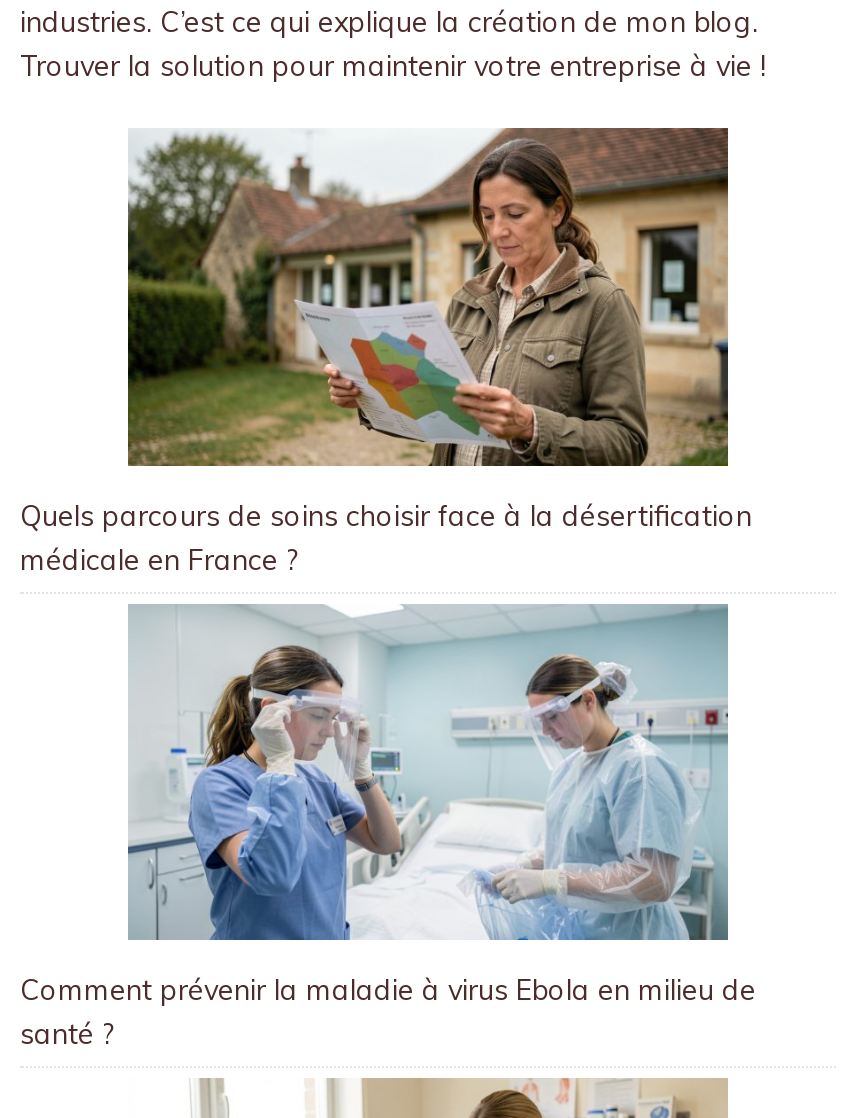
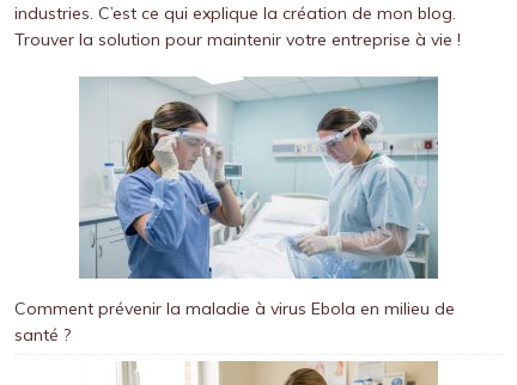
- [image]
- Quels parcours de soins choisir face à la désertification
- médicale en France ?
